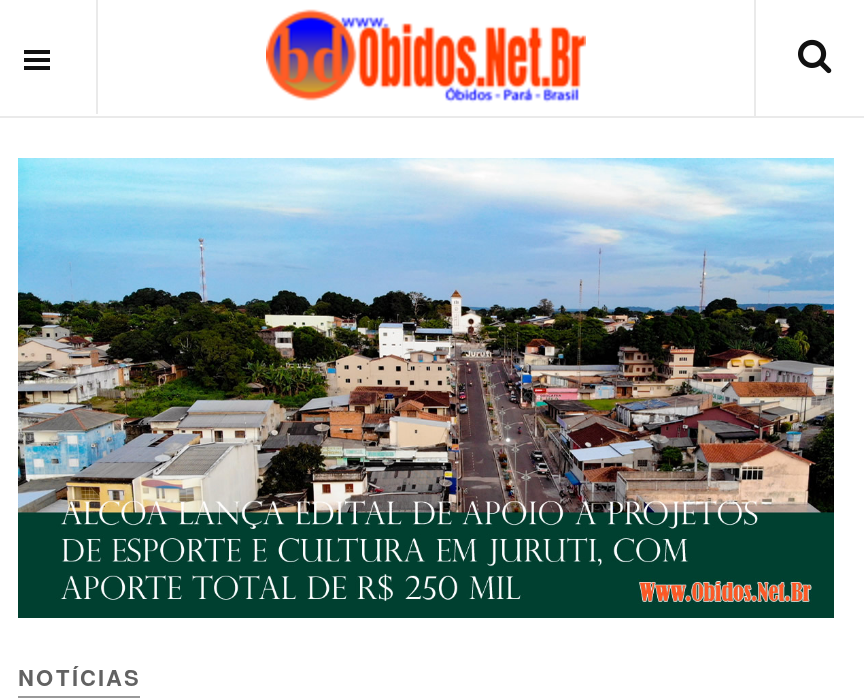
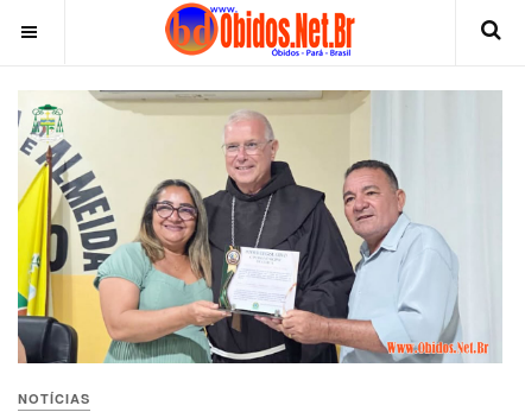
- [image]
+ [image]
